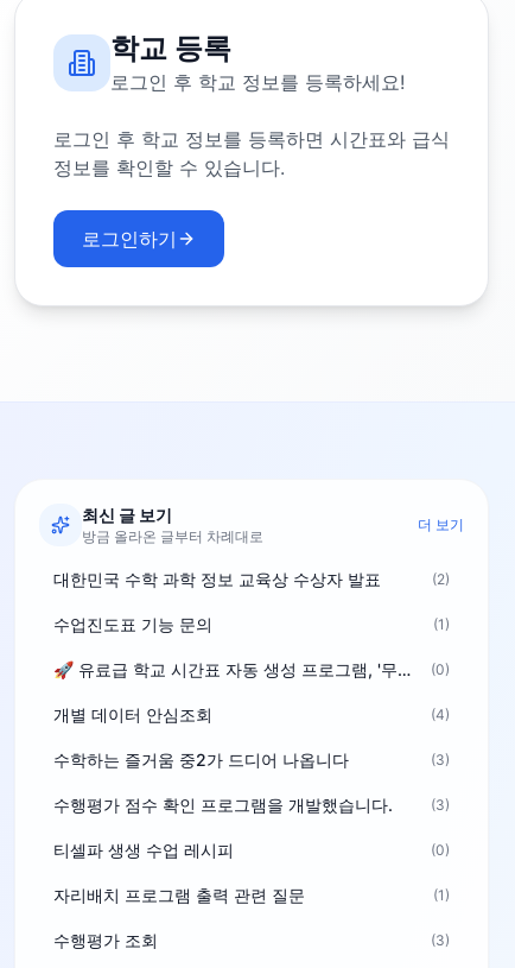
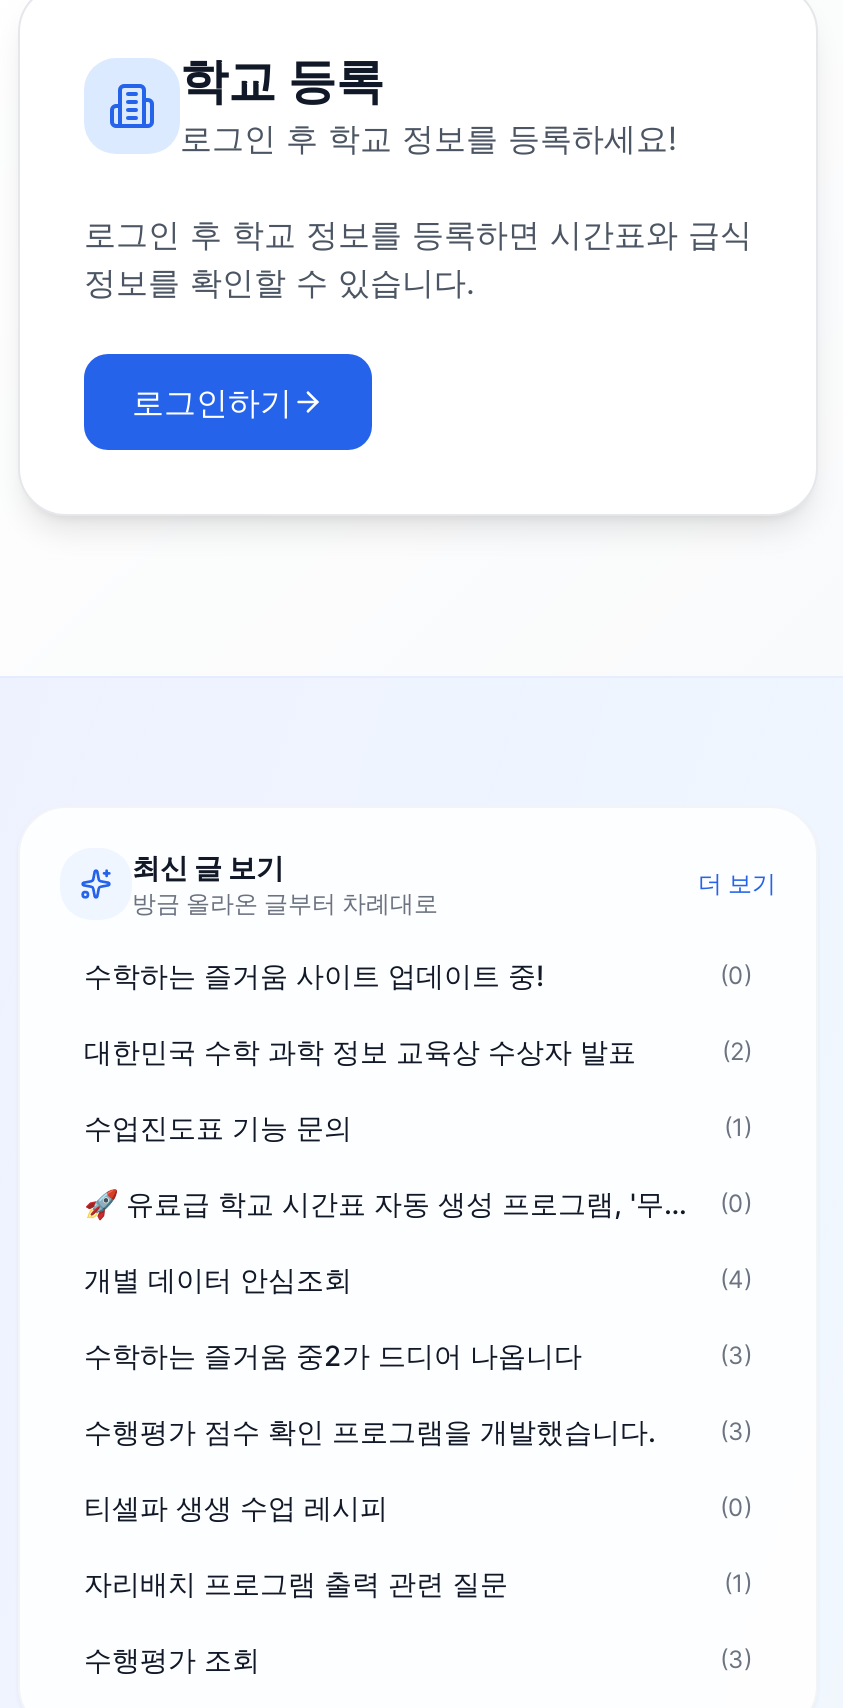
+ 수학하는 즐거움 사이트 업데이트 중!
+ (0)
